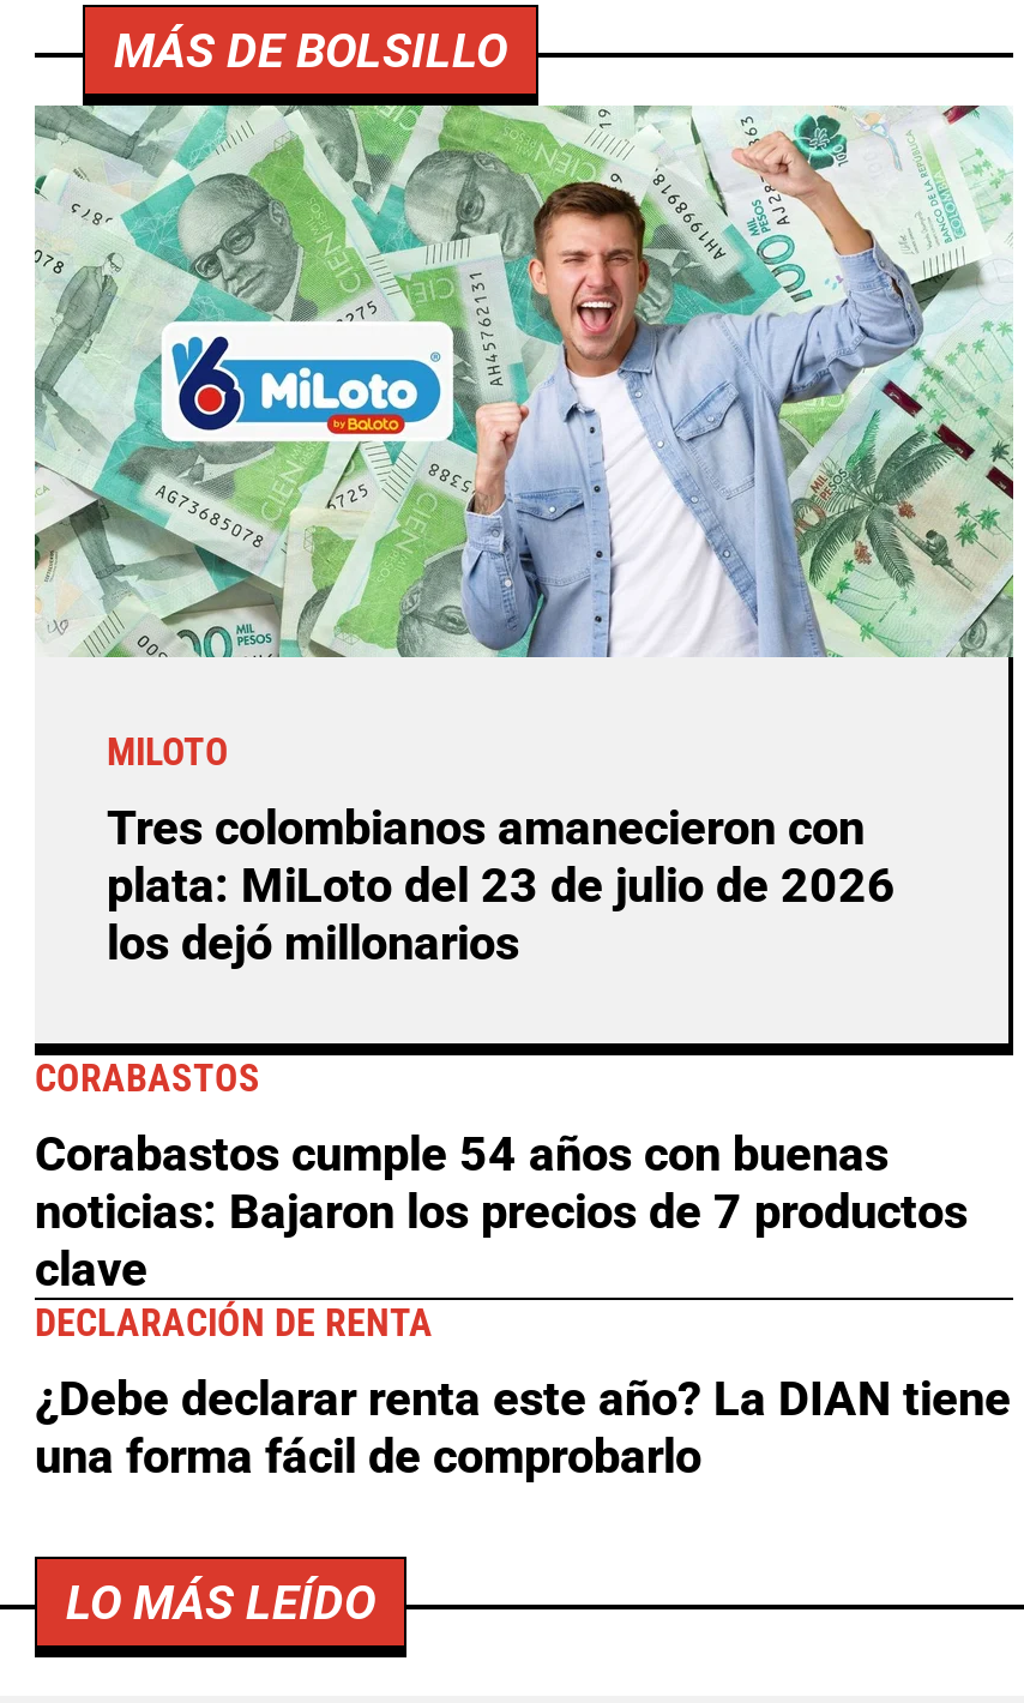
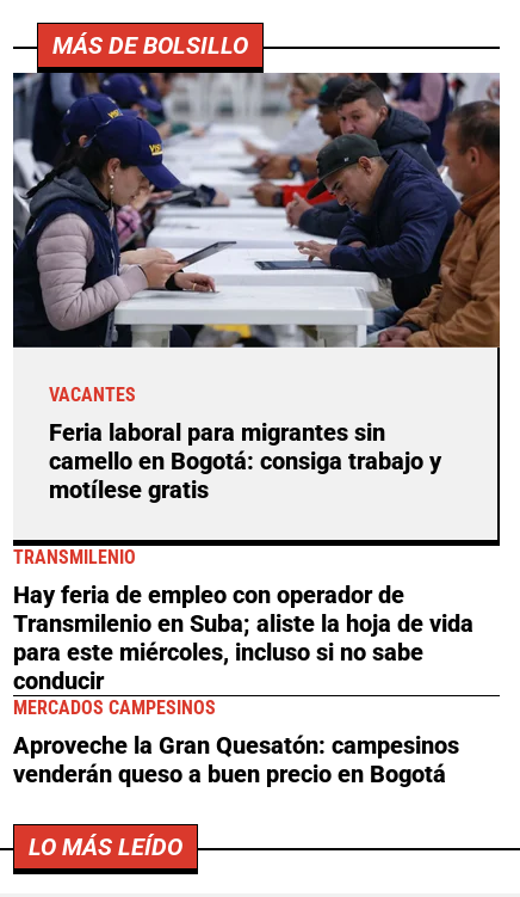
- [image]
- MILOTO
- Tres colombianos amanecieron con
- plata: MiLoto del 23 de julio de 2026
- los dejó millonarios
+ [image]
+ VACANTES
+ Feria laboral para migrantes sin
+ camello en Bogotá: consiga trabajo y
+ motílese gratis

- CORABASTOS
- Corabastos cumple 54 años con buenas
- noticias: Bajaron los precios de 7 productos
- clave
- DECLARACIÓN DE RENTA
- ¿Debe declarar renta este año? La DIAN tiene
- una forma fácil de comprobarlo
+ TRANSMILENIO
+ Hay feria de empleo con operador de
+ Transmilenio en Suba; aliste la hoja de vida
+ para este miércoles, incluso si no sabe
+ conducir
+ MERCADOS CAMPESINOS
+ Aproveche la Gran Quesatón: campesinos
+ venderán queso a buen precio en Bogotá
